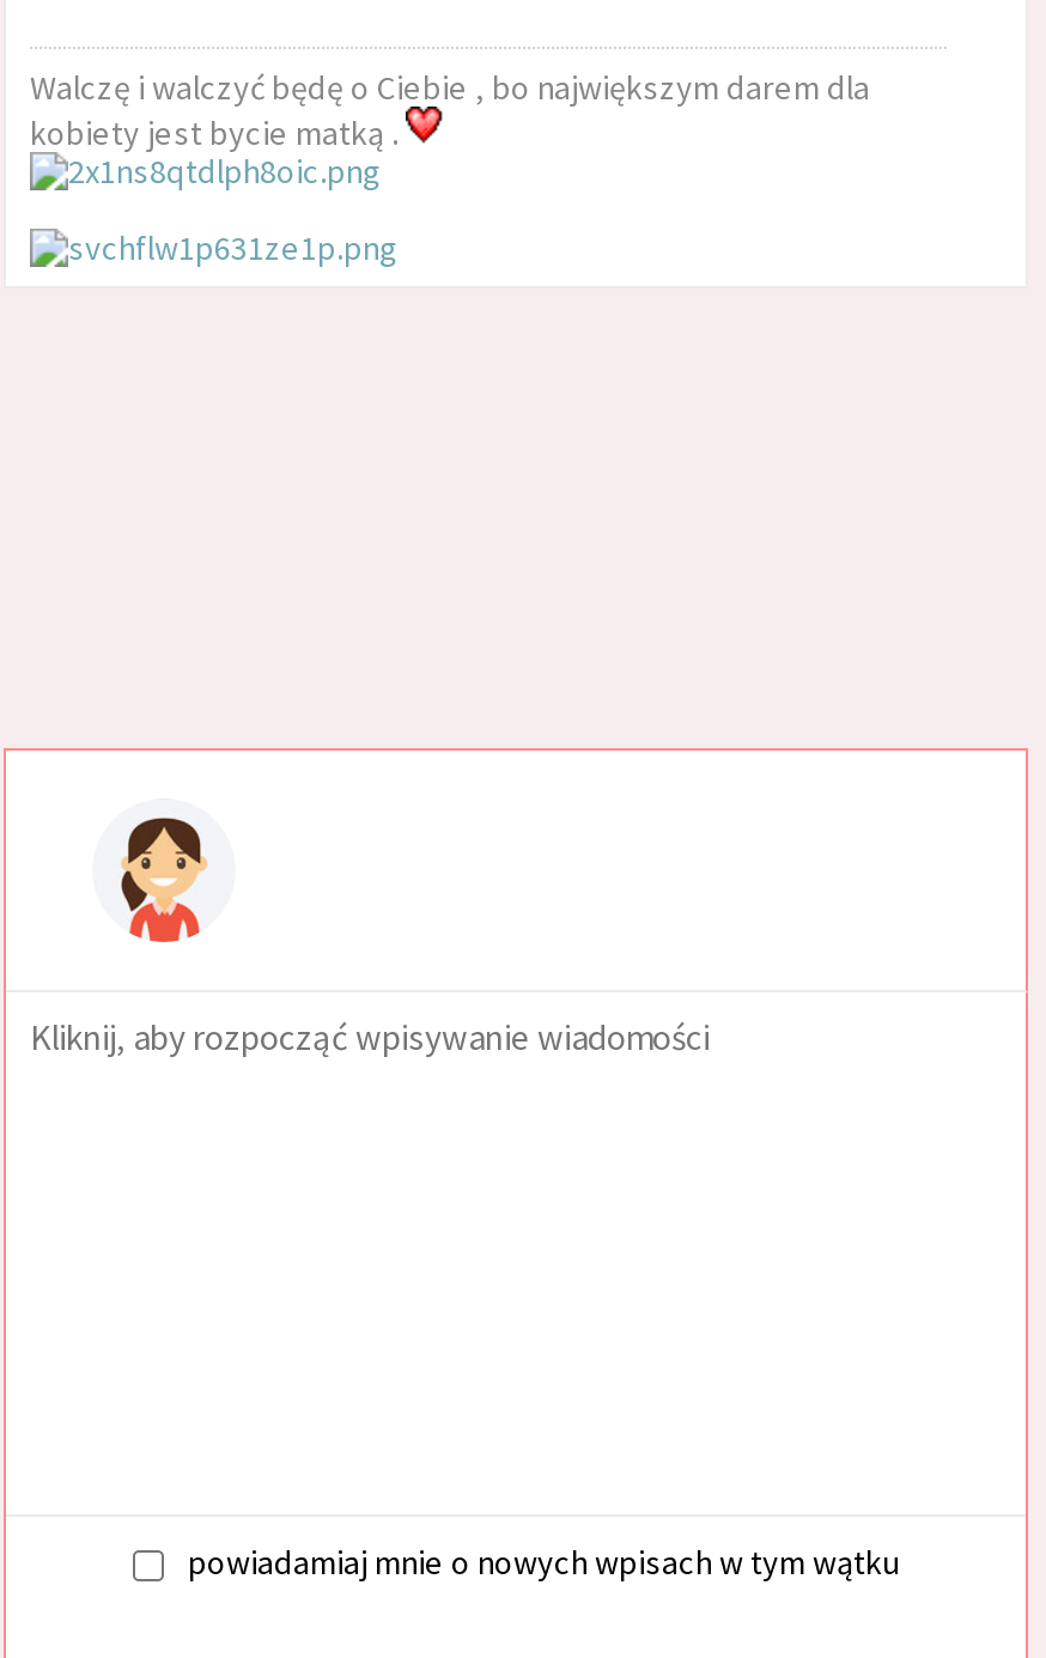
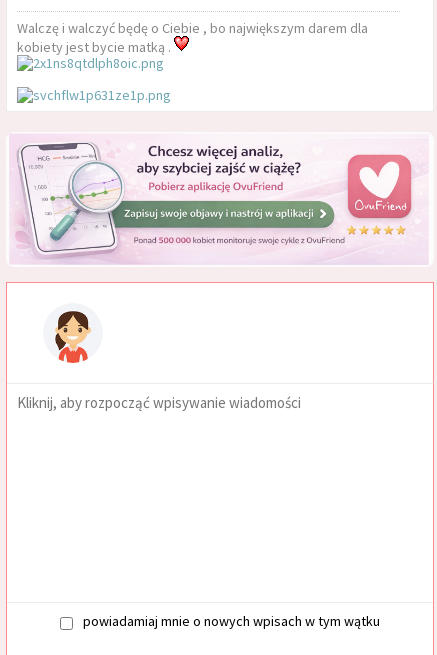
+ [image]
